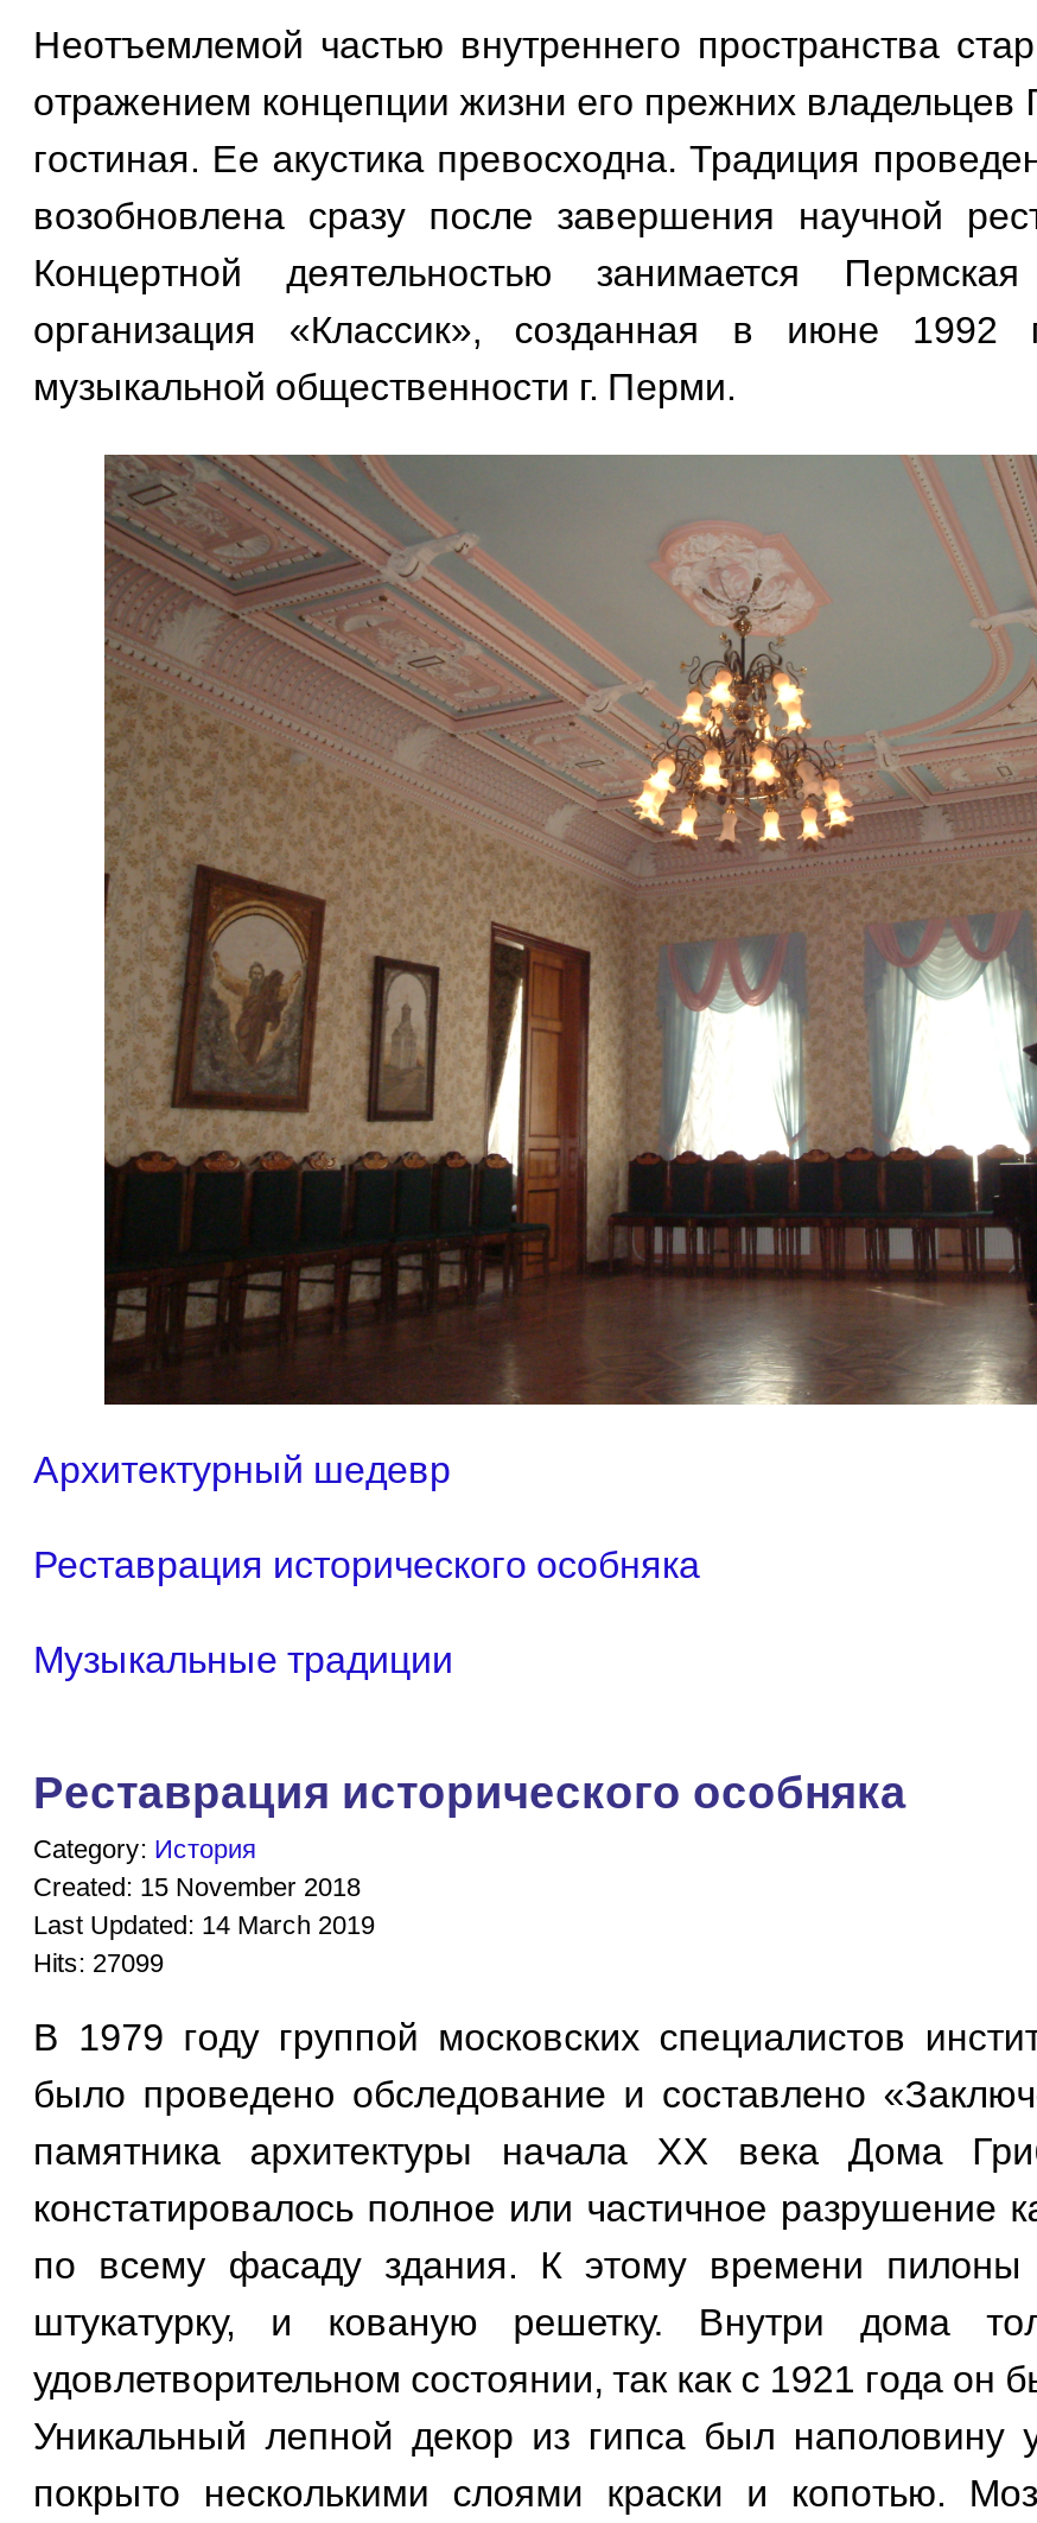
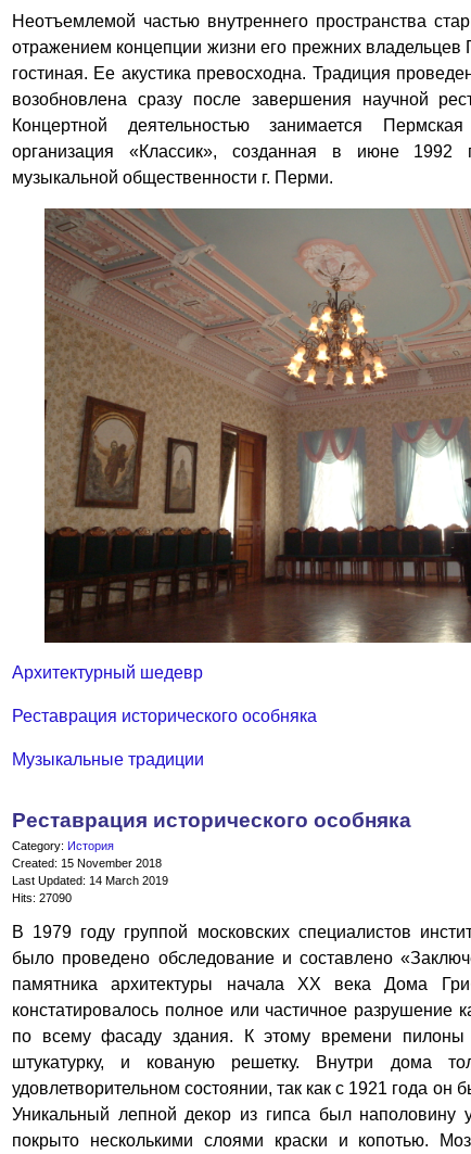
- Hits: 27099
+ Hits: 27090
